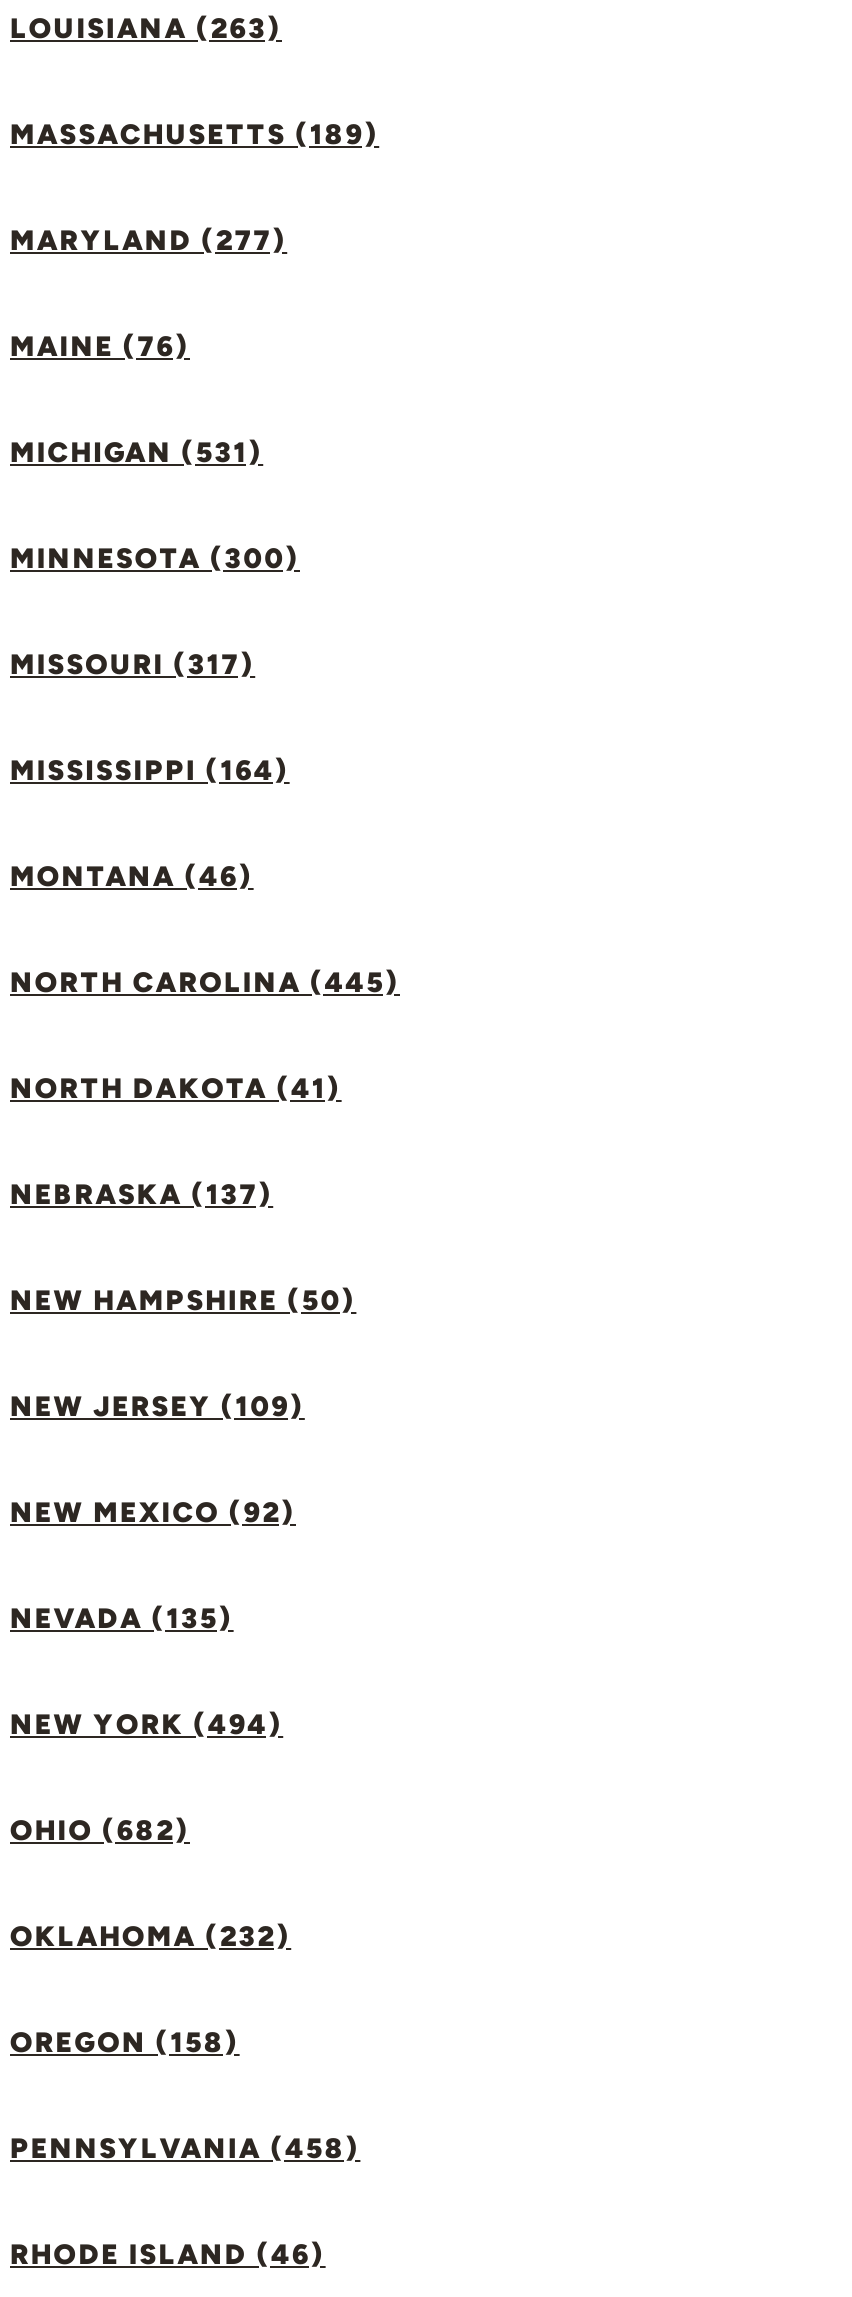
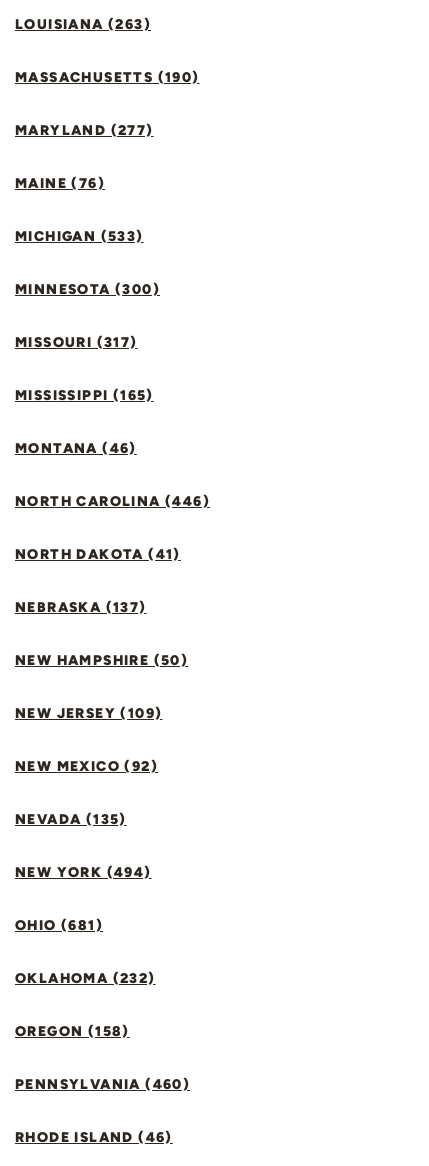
- MASSACHUSETTS (189)
+ MASSACHUSETTS (190)

- MICHIGAN (531)
+ MICHIGAN (533)

- MISSISSIPPI (164)
+ MISSISSIPPI (165)

- NORTH CAROLINA (445)
+ NORTH CAROLINA (446)

- OHIO (682)
+ OHIO (681)

- PENNSYLVANIA (458)
+ PENNSYLVANIA (460)
